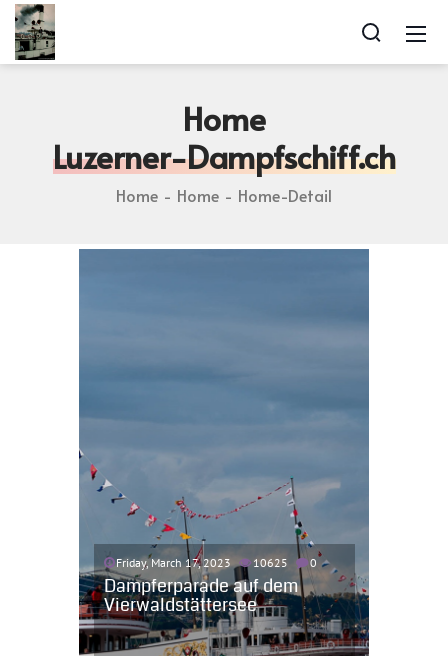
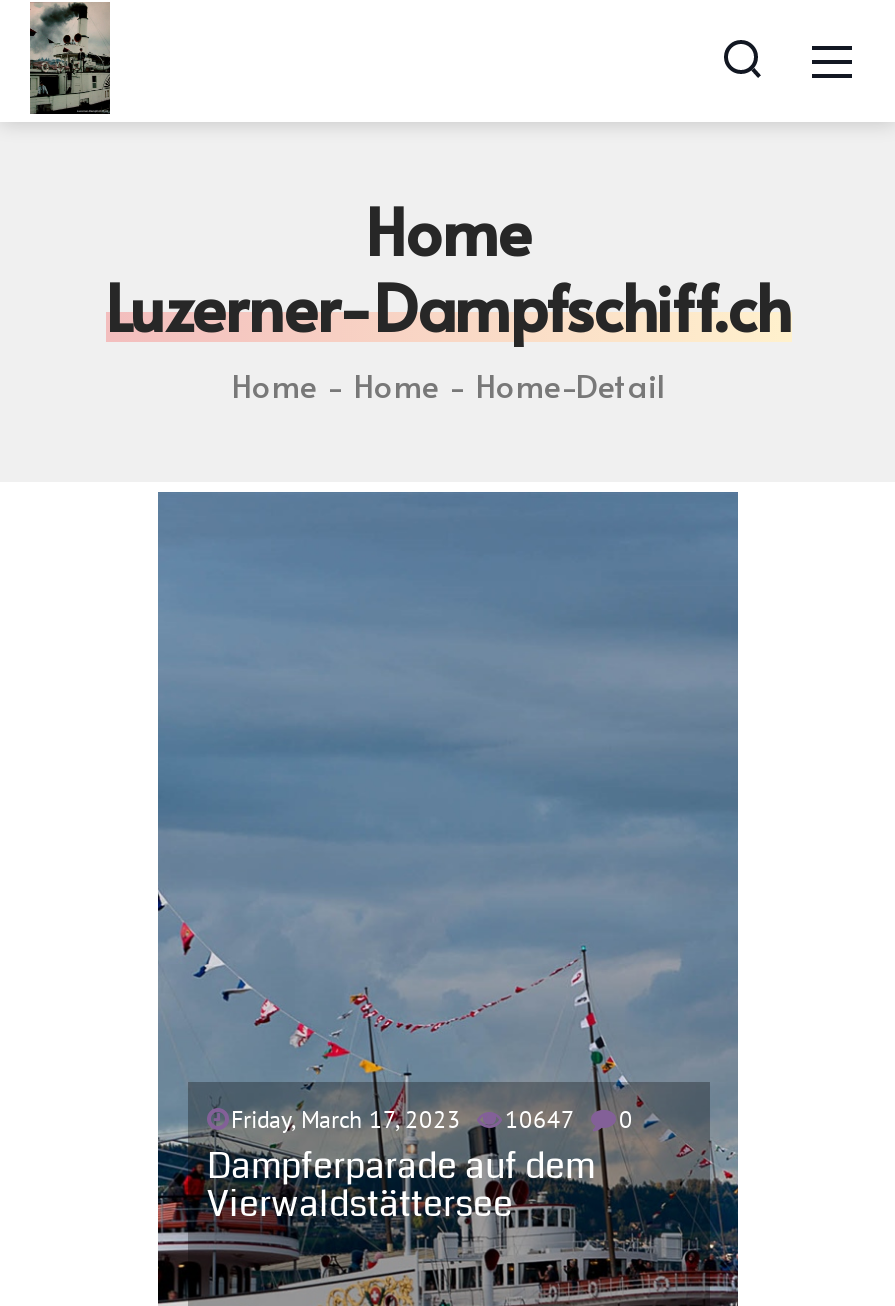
- Friday, March 17, 2023 10625 0
+ Friday, March 17, 2023 10647 0
